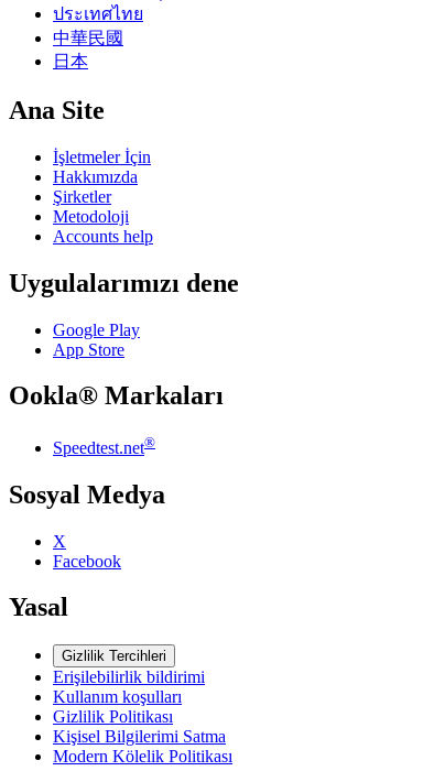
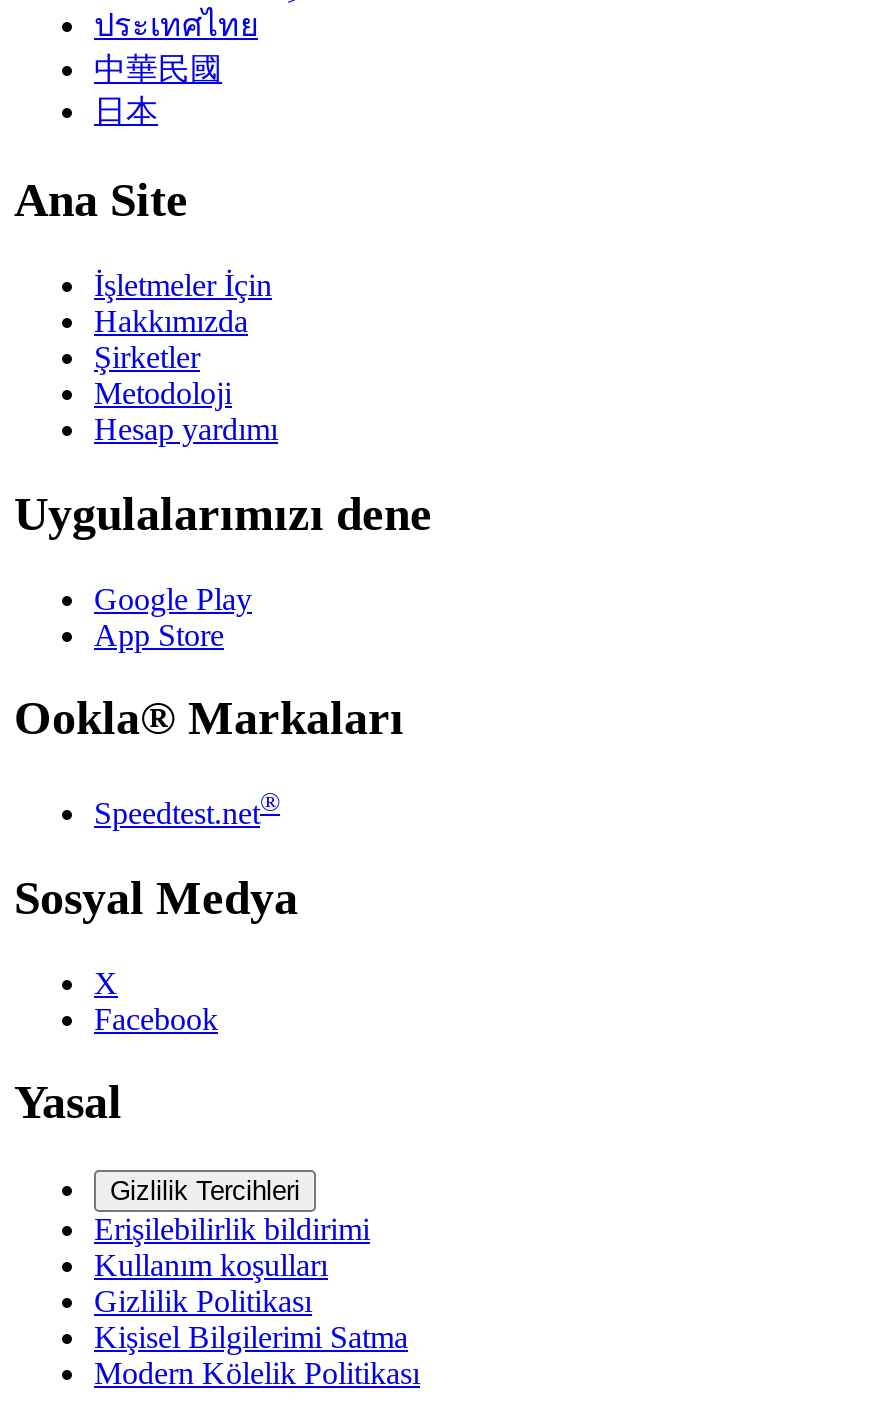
- Accounts help
+ Hesap yardımı
